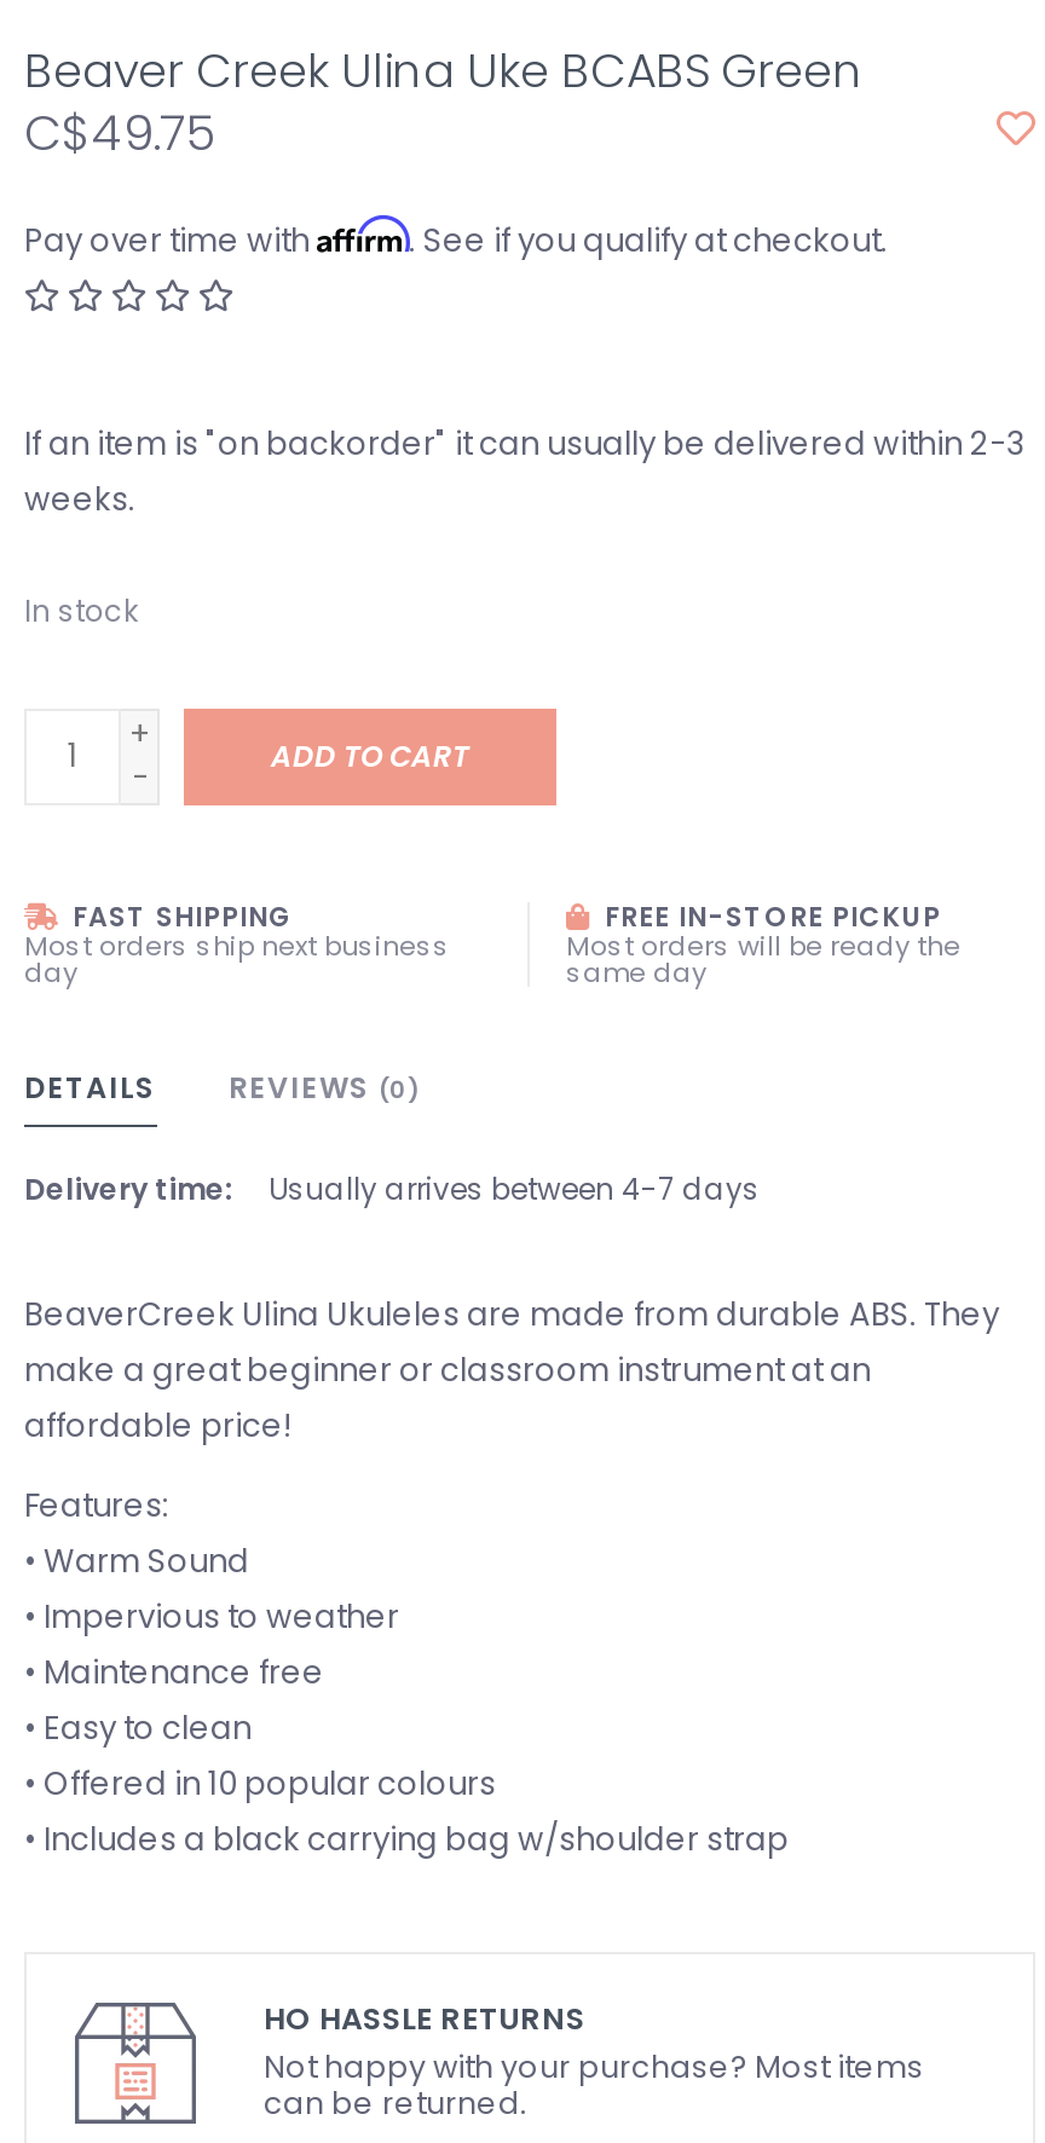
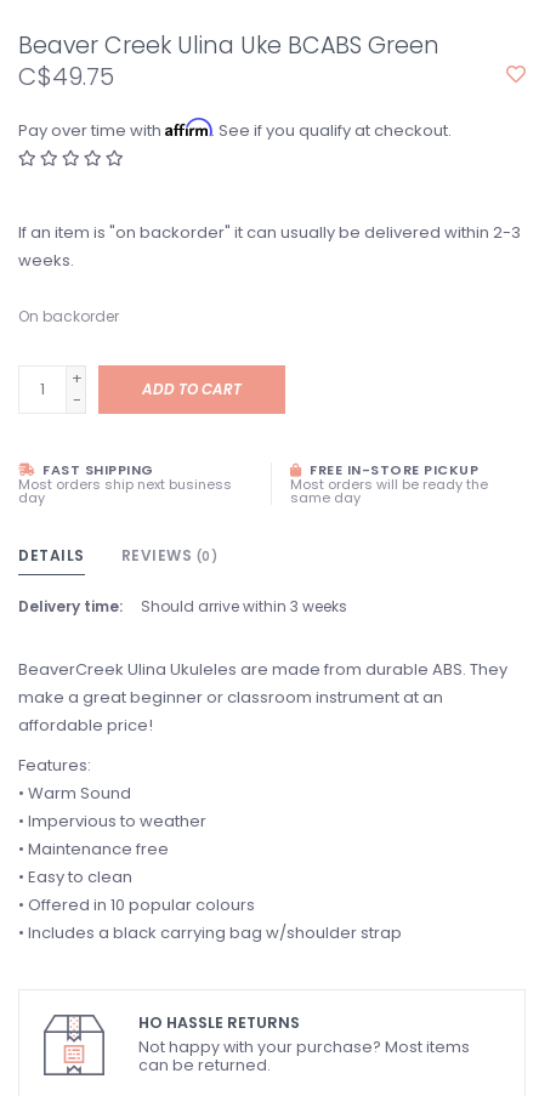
- In stock
+ On backorder

- Usually arrives between 4-7 days
+ Should arrive within 3 weeks
